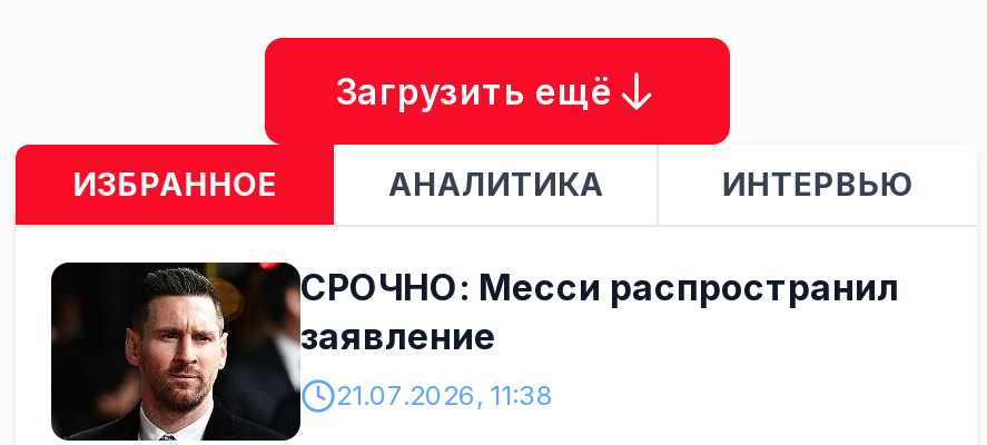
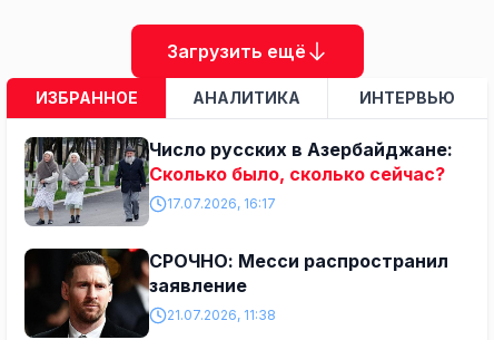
+ [image]
+ Число русских в Азербайджане:
+ Сколько было, сколько сейчас?
+ 17.07.2026, 16:17
